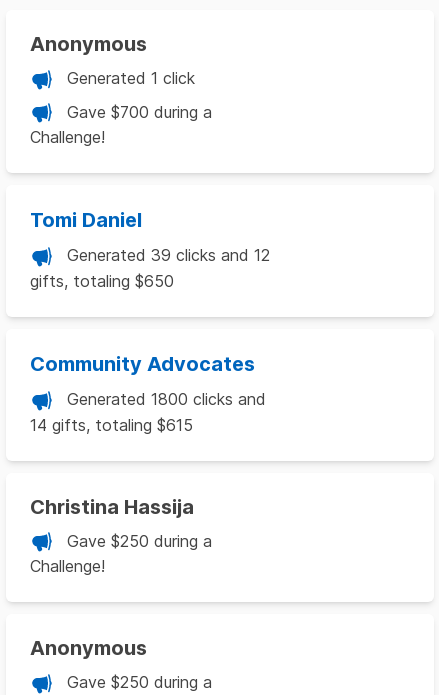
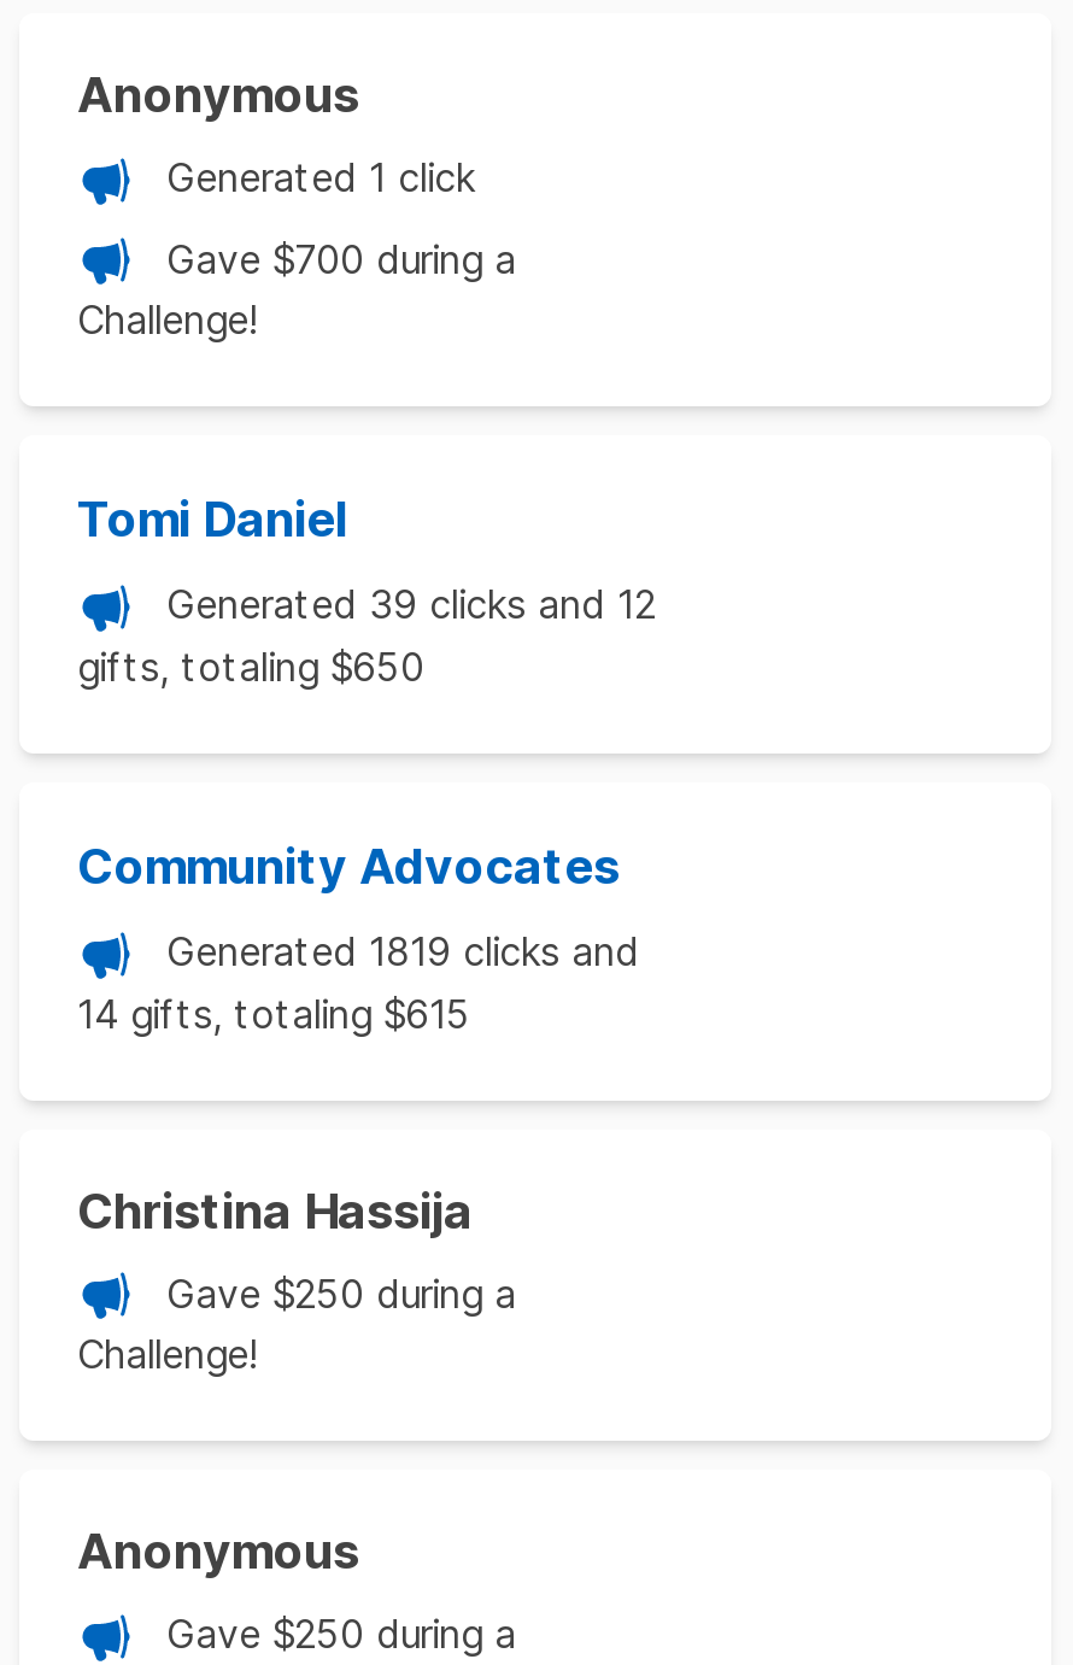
- Generated 1800 clicks and
+ Generated 1819 clicks and
